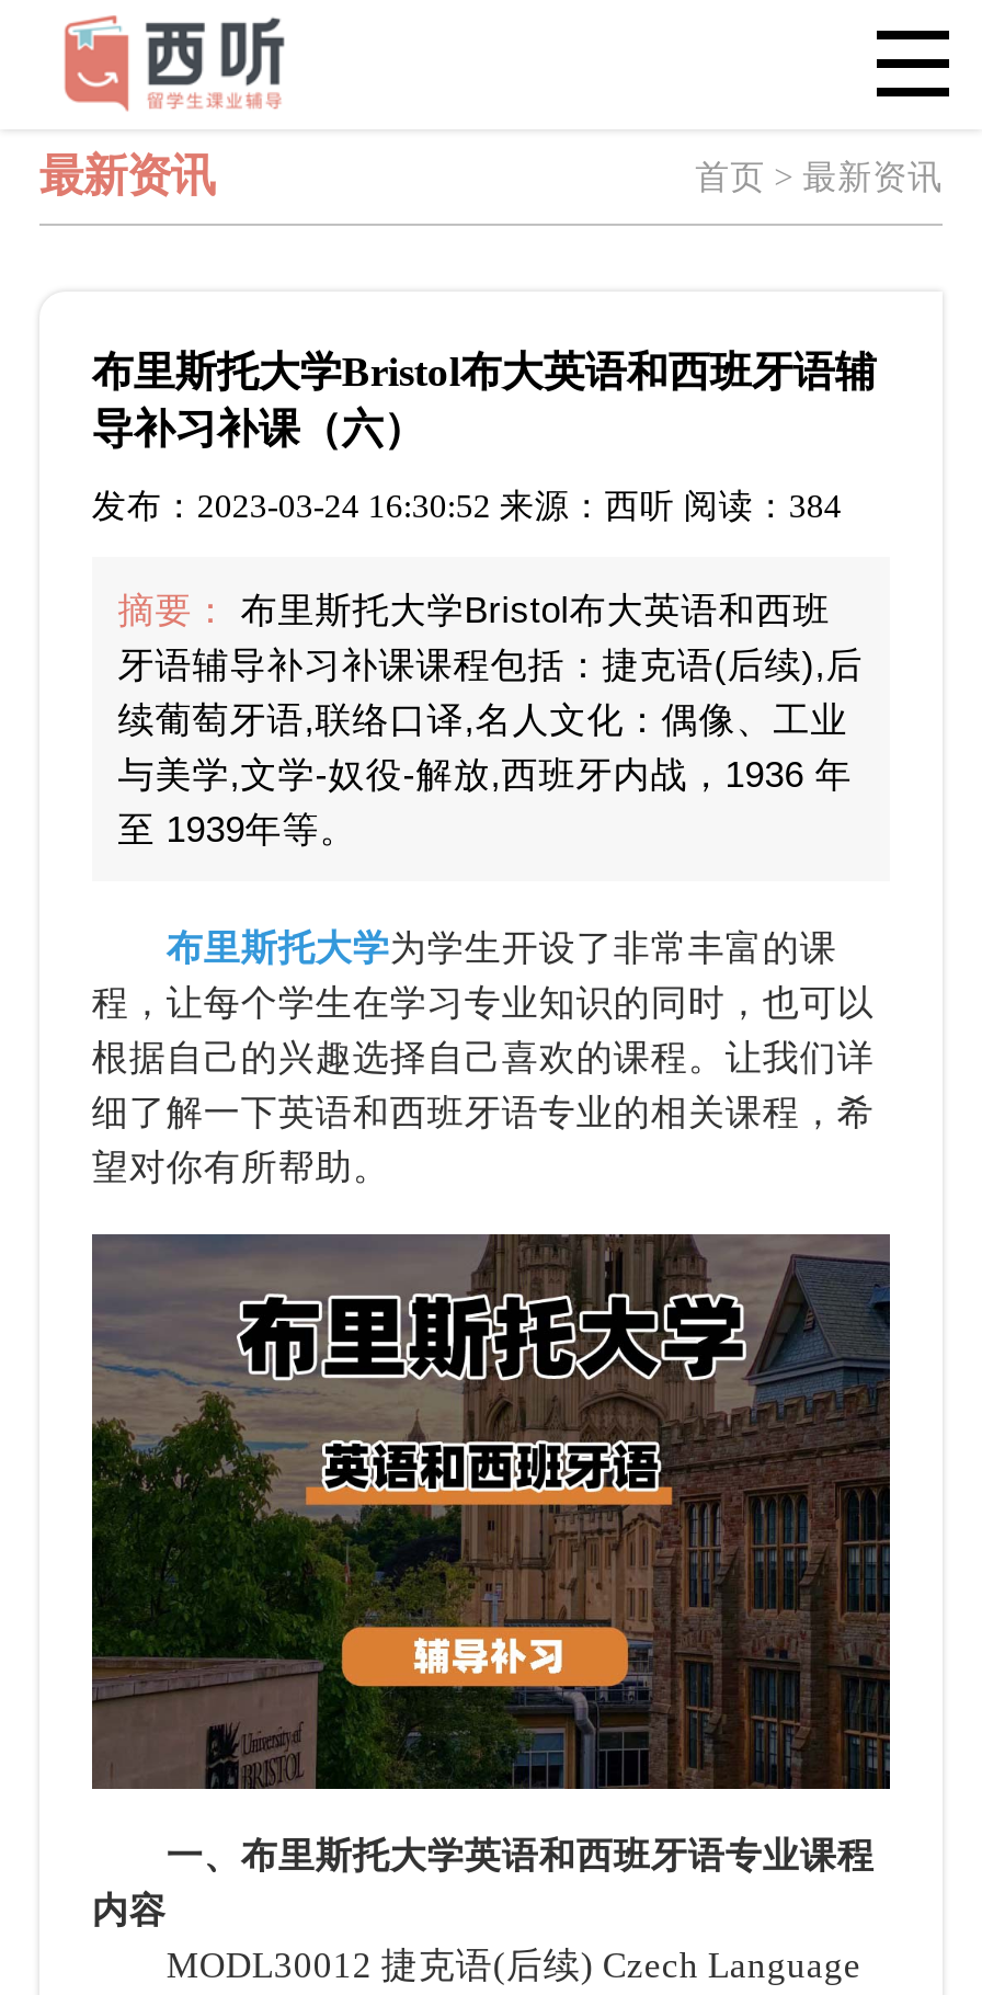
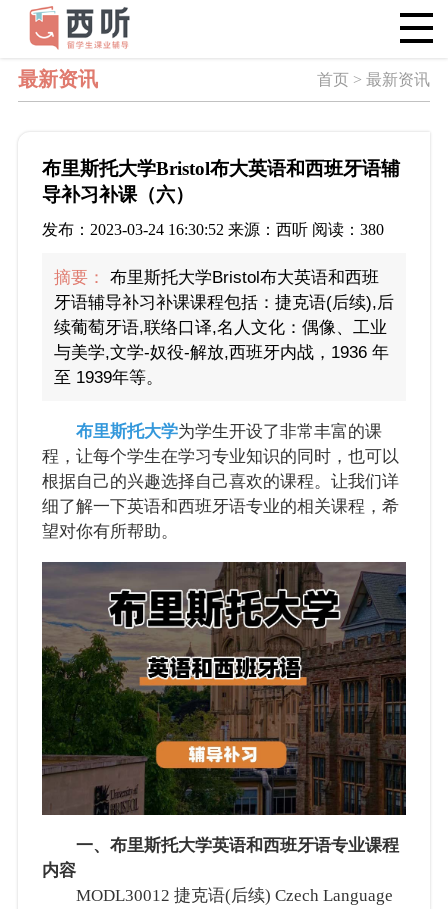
- 发布：2023-03-24 16:30:52 来源：西听 阅读：384
+ 发布：2023-03-24 16:30:52 来源：西听 阅读：380
